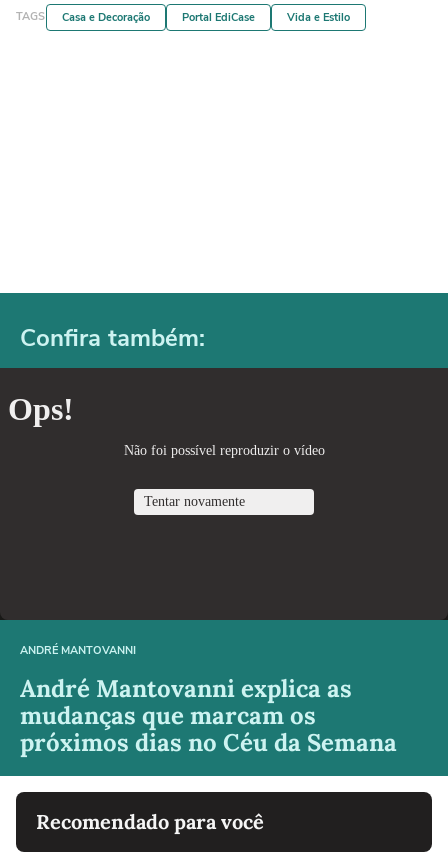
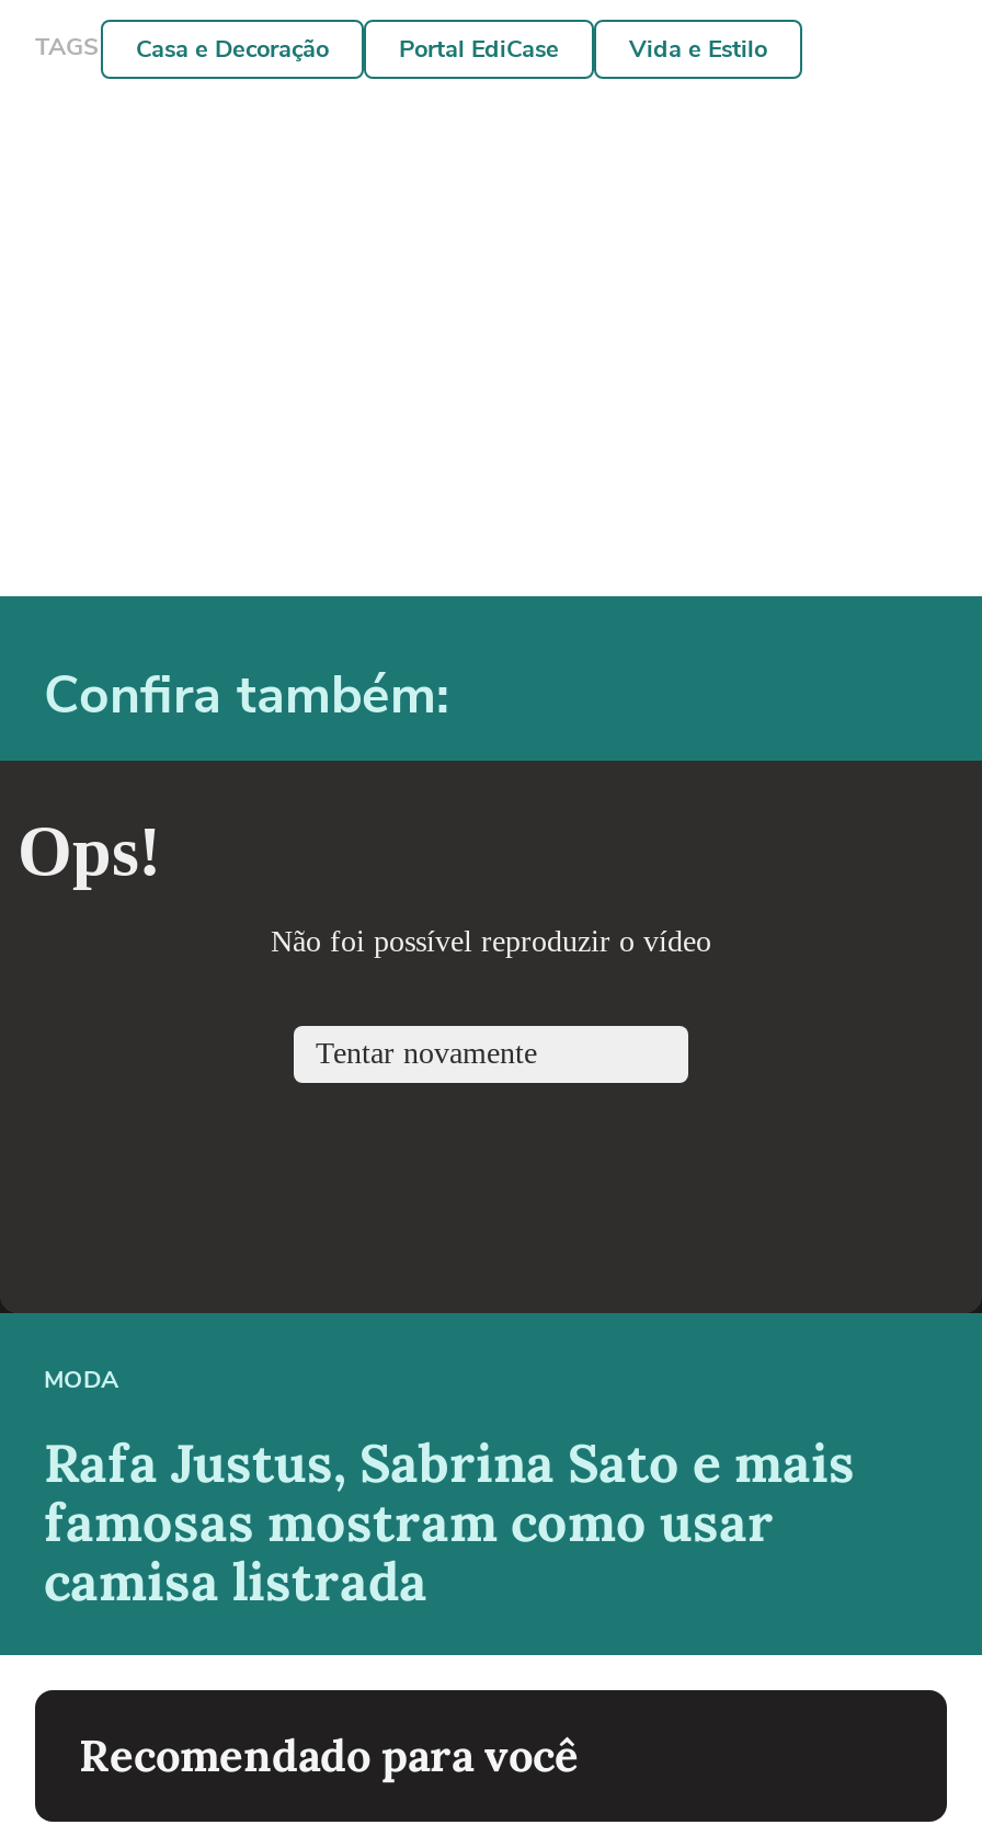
- ANDRÉ MANTOVANNI
+ MODA

- André Mantovanni explica as
- mudanças que marcam os
- próximos dias no Céu da Semana
+ Rafa Justus, Sabrina Sato e mais
+ famosas mostram como usar
+ camisa listrada
